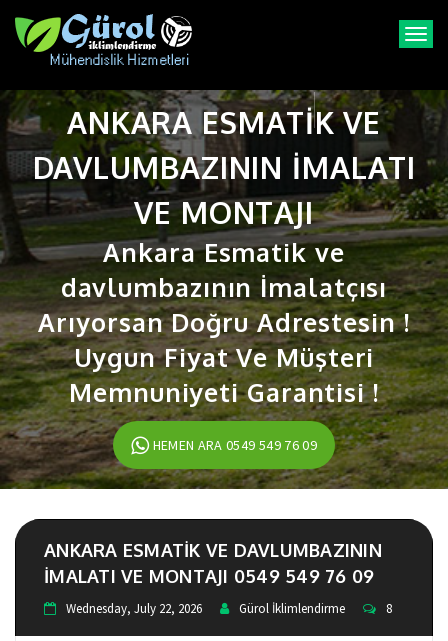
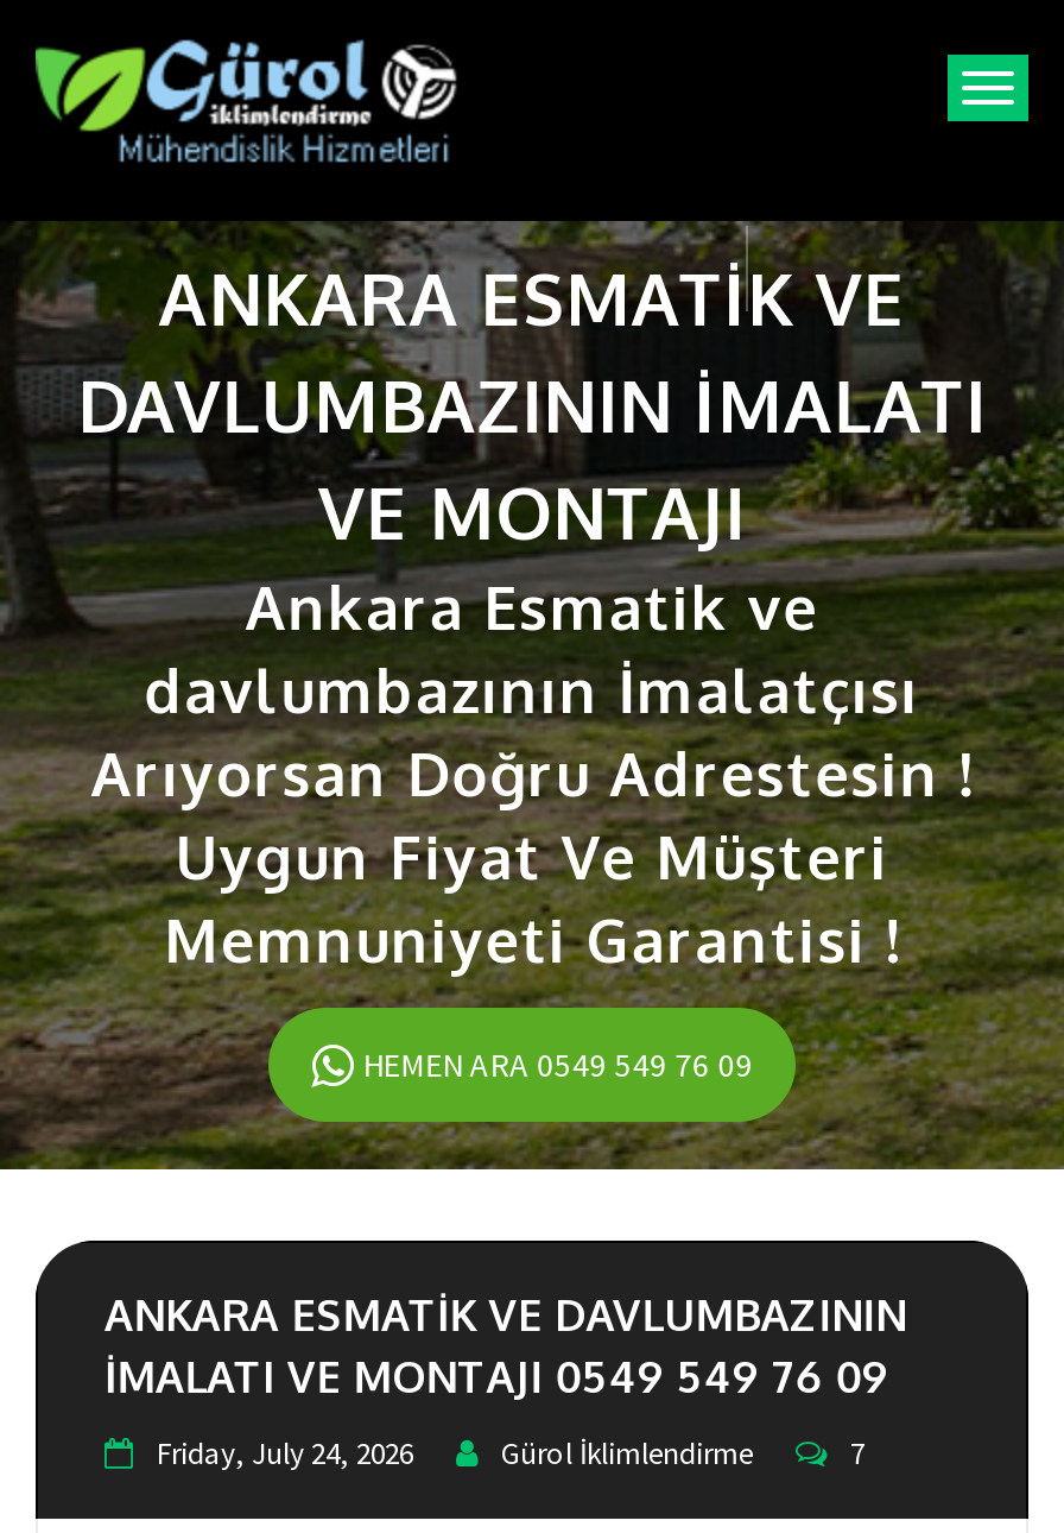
- Wednesday, July 22, 2026
+ Friday, July 24, 2026

- 8
+ 7
